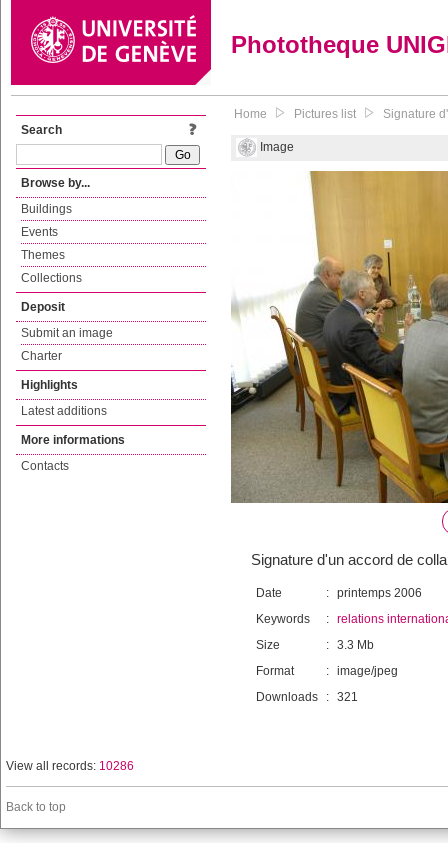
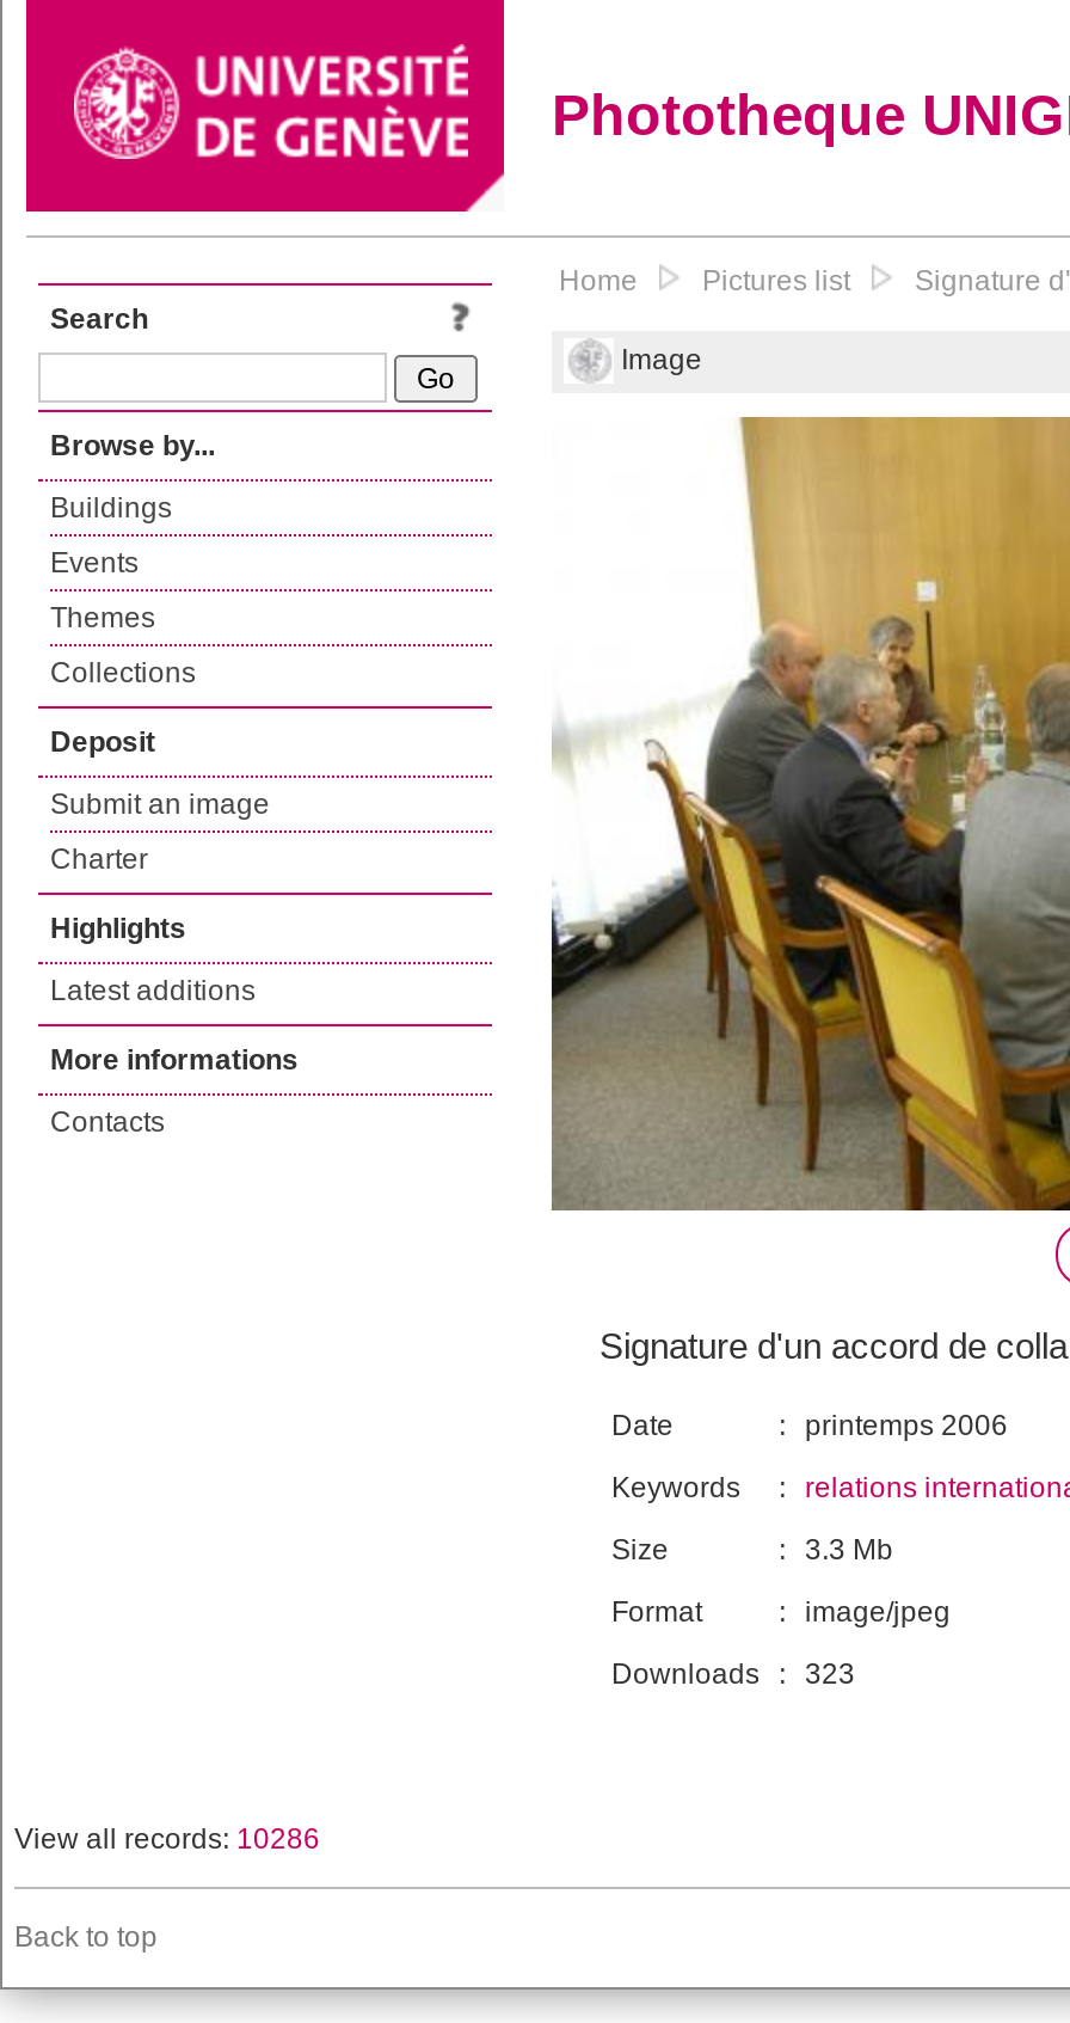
- Downloads : 321
+ Downloads : 323
